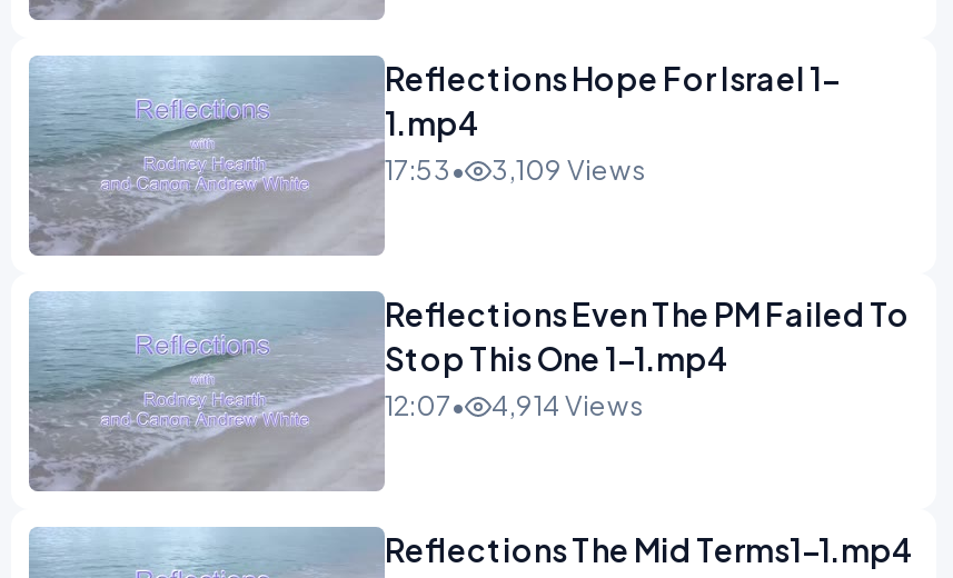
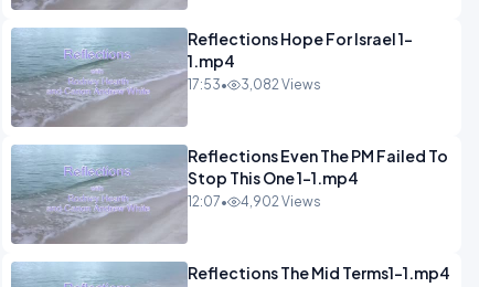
- 17:53• 3,109 Views
+ 17:53• 3,082 Views

- 12:07• 4,914 Views
+ 12:07• 4,902 Views
